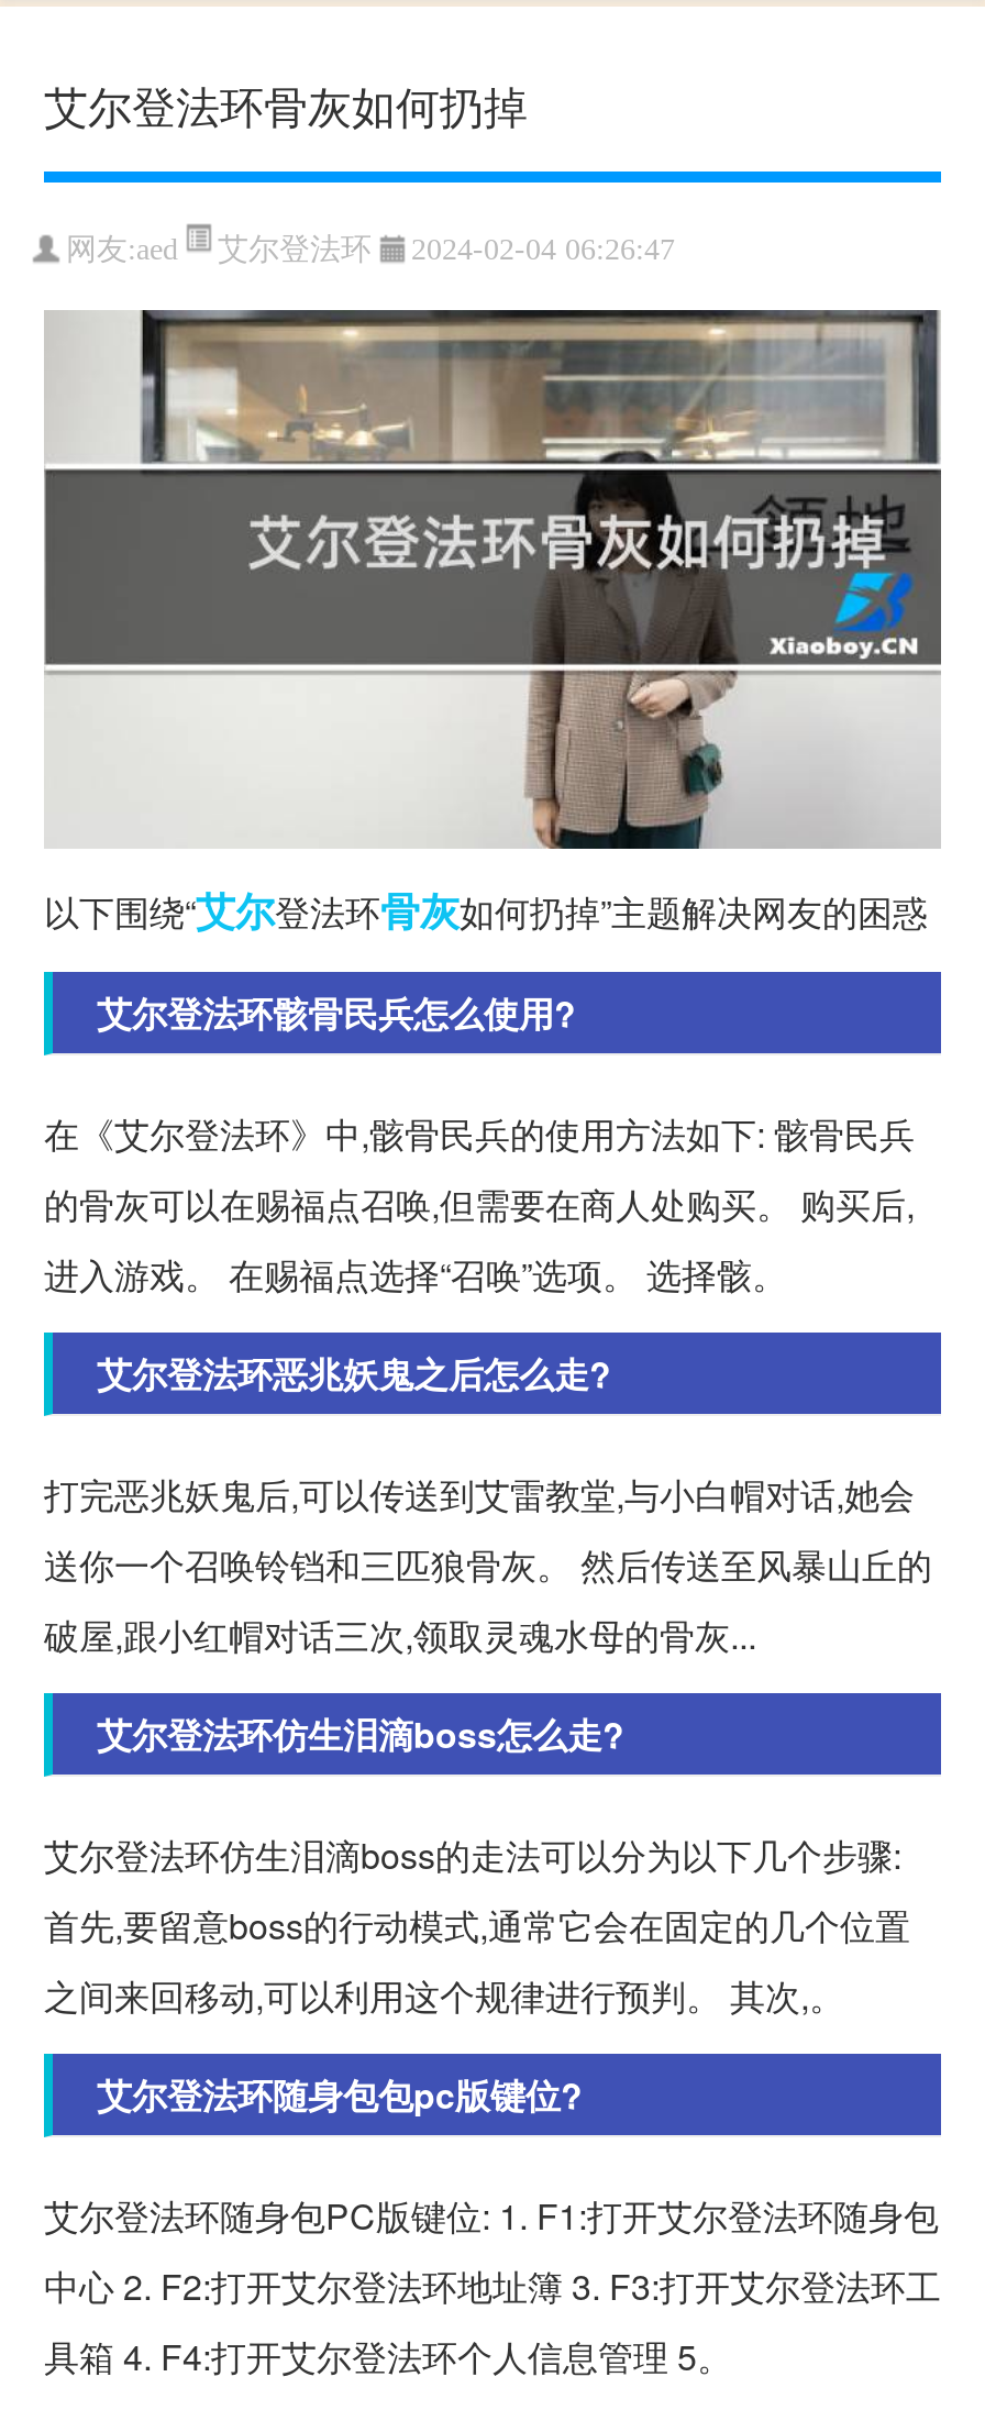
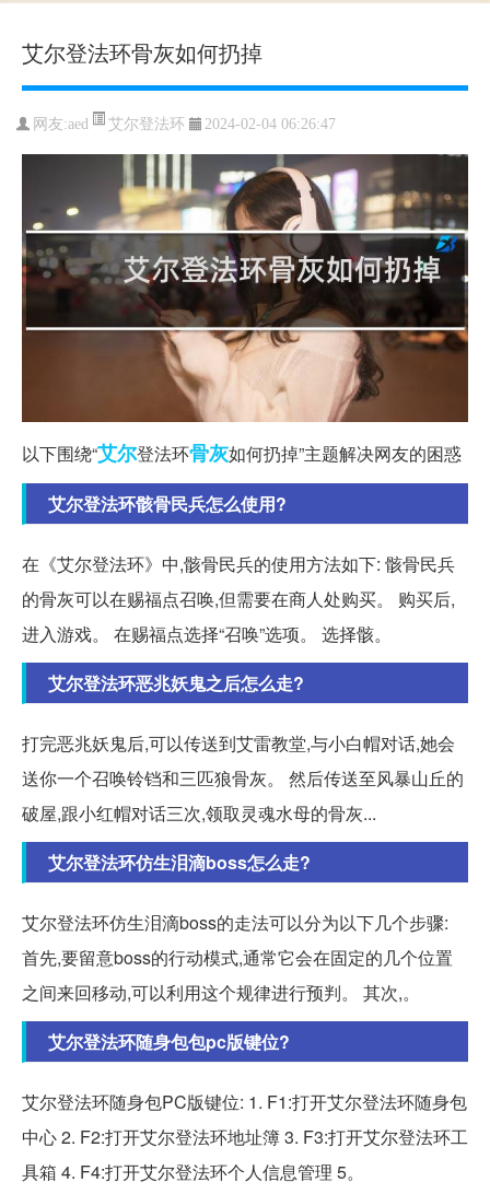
- [image]
+ [image]
